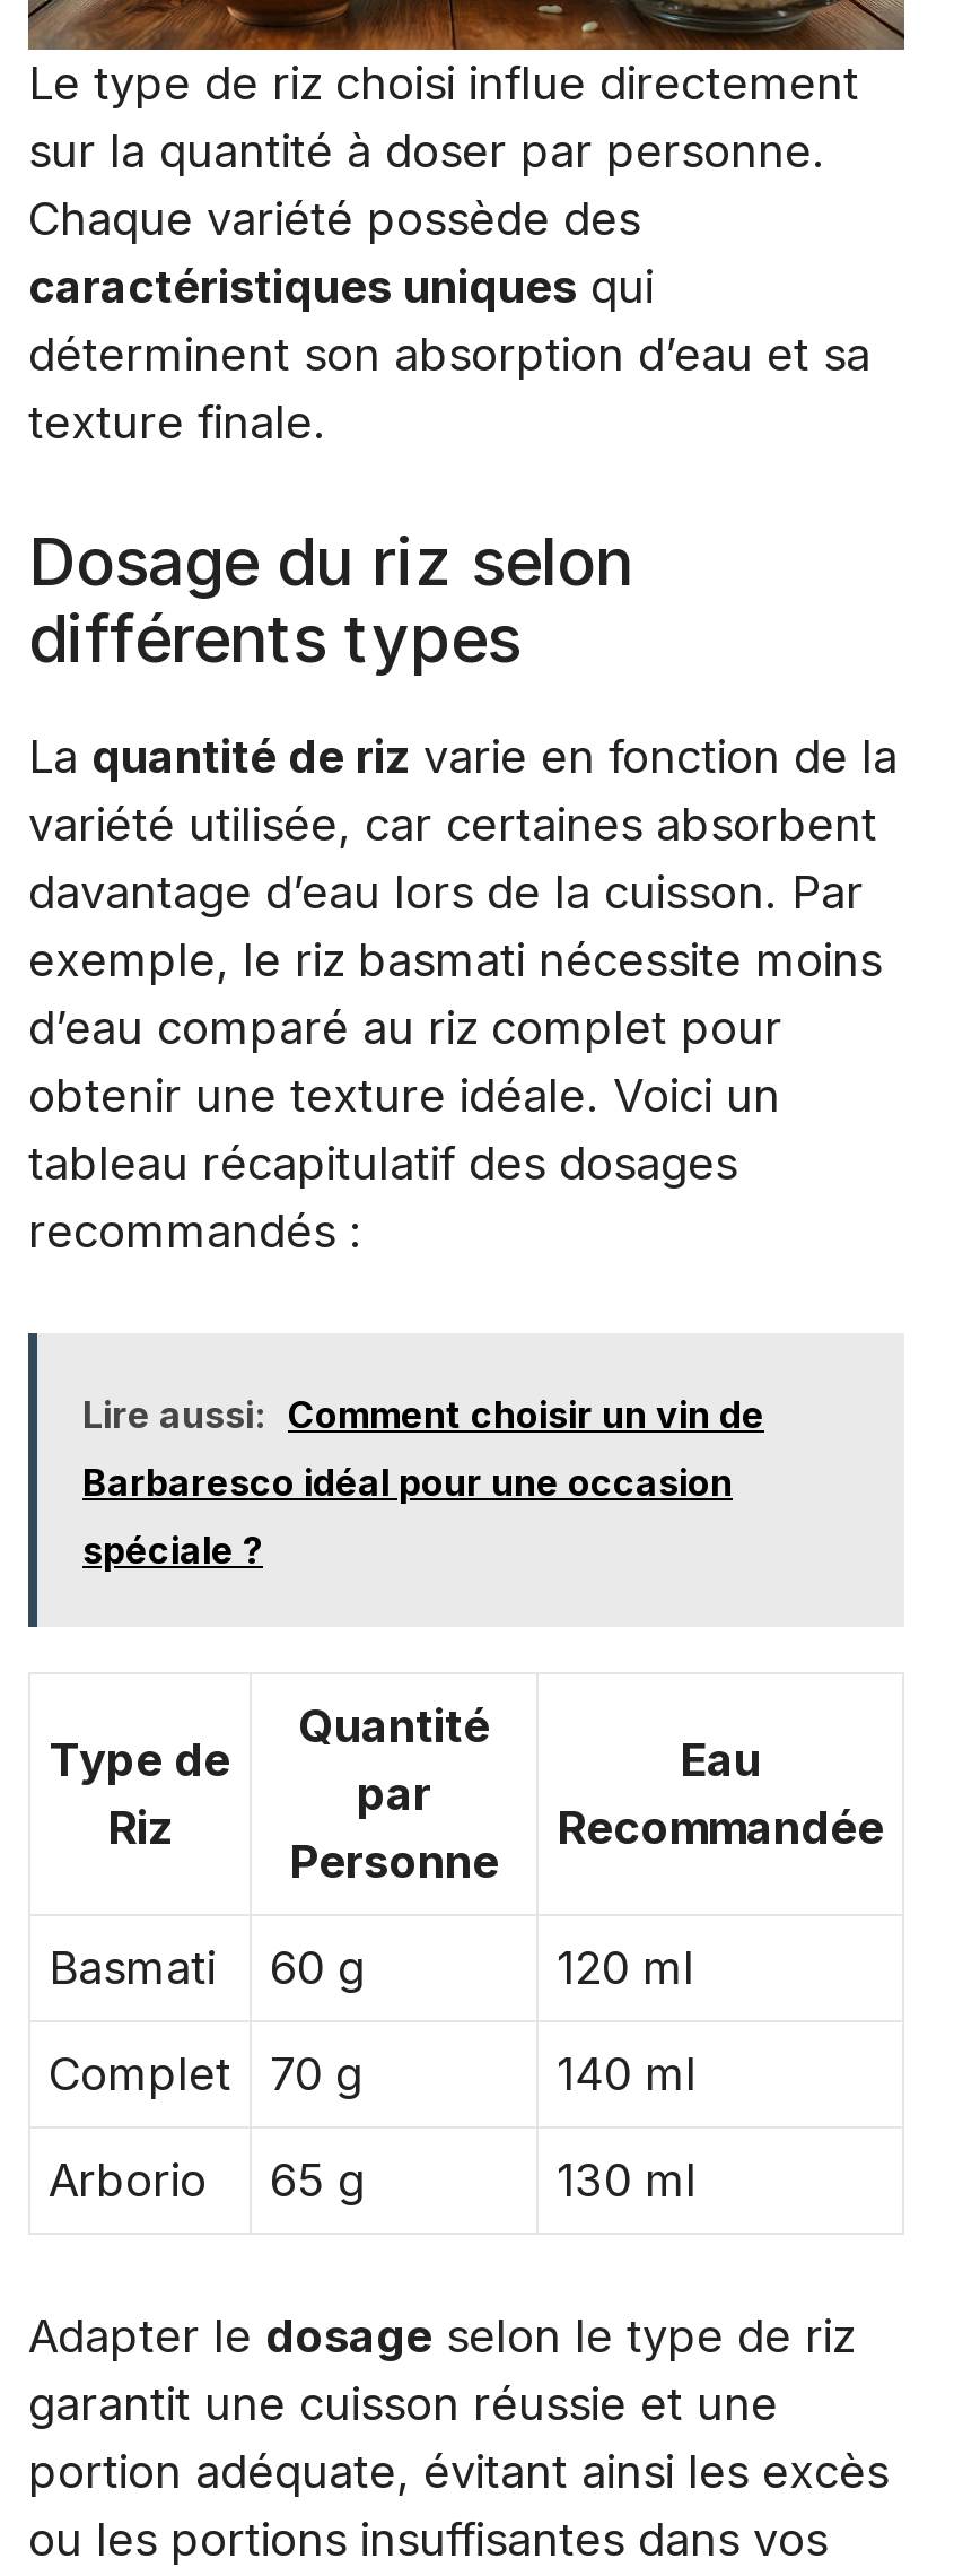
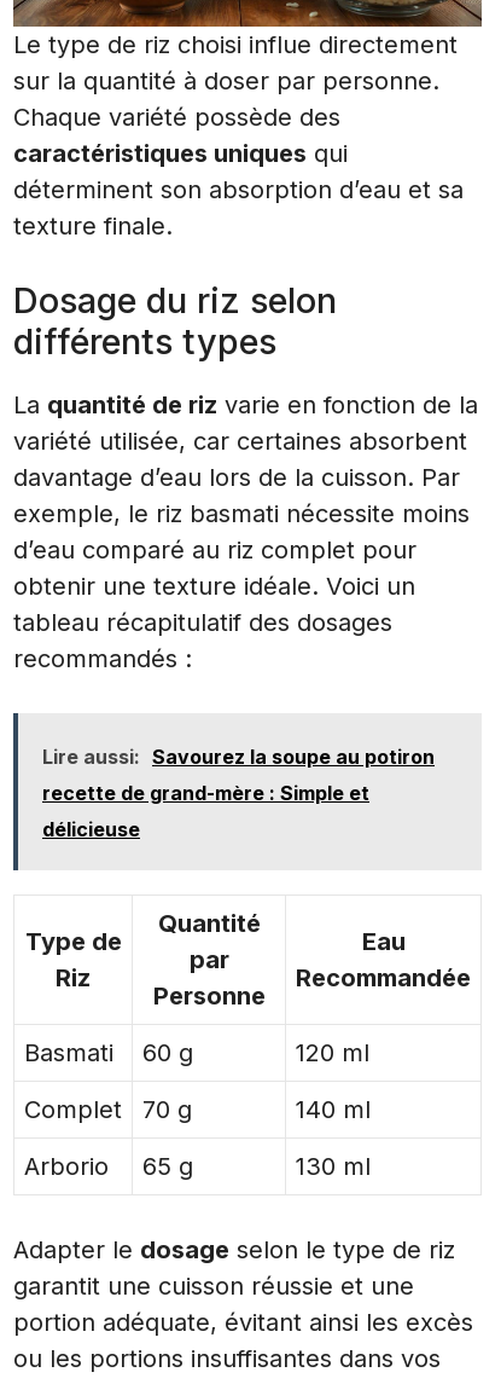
- Lire aussi: Comment choisir un vin de
+ Lire aussi: Savourez la soupe au potiron

- Barbaresco idéal pour une occasion
+ recette de grand-mère : Simple et

- spéciale ?
+ délicieuse
